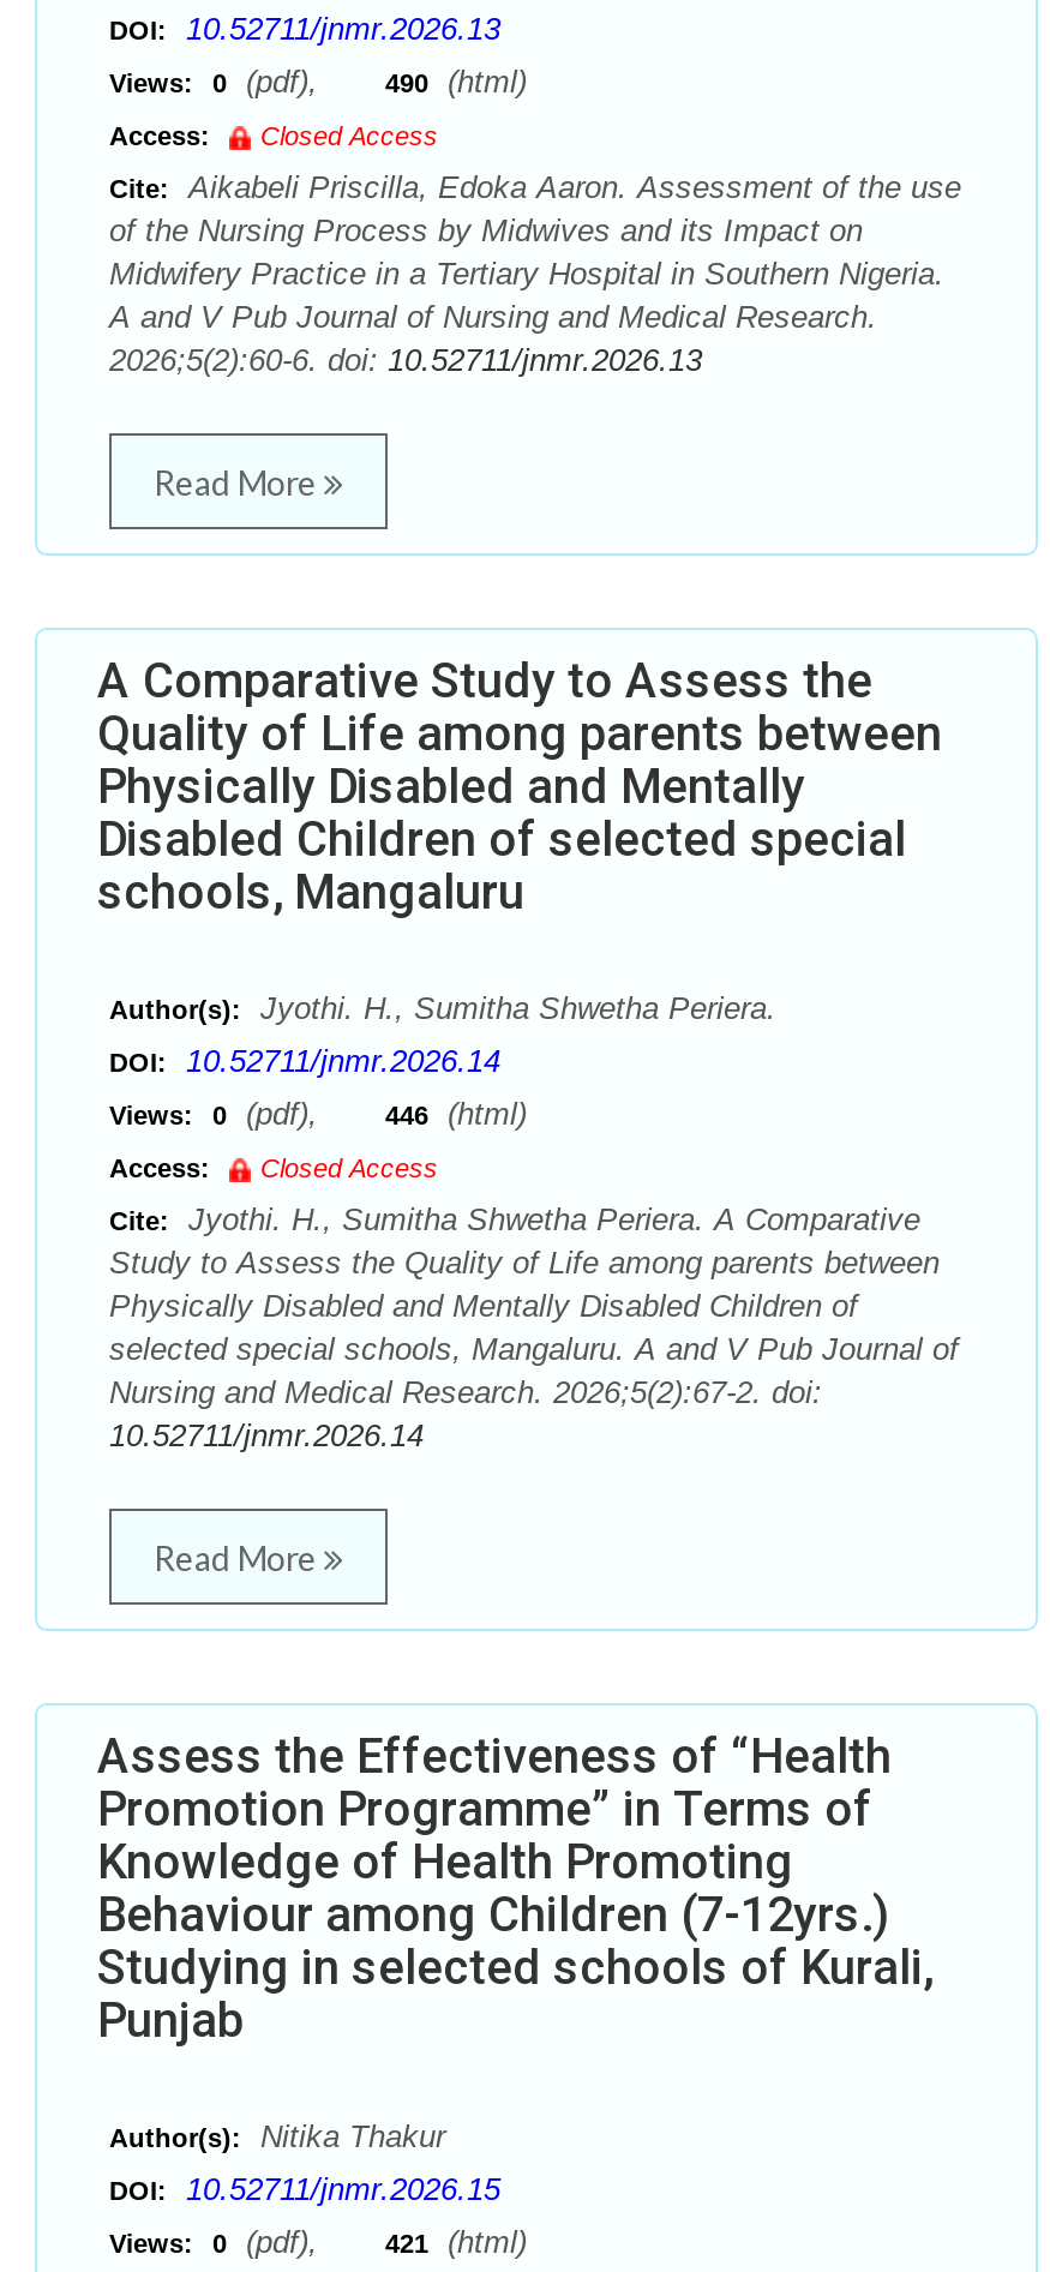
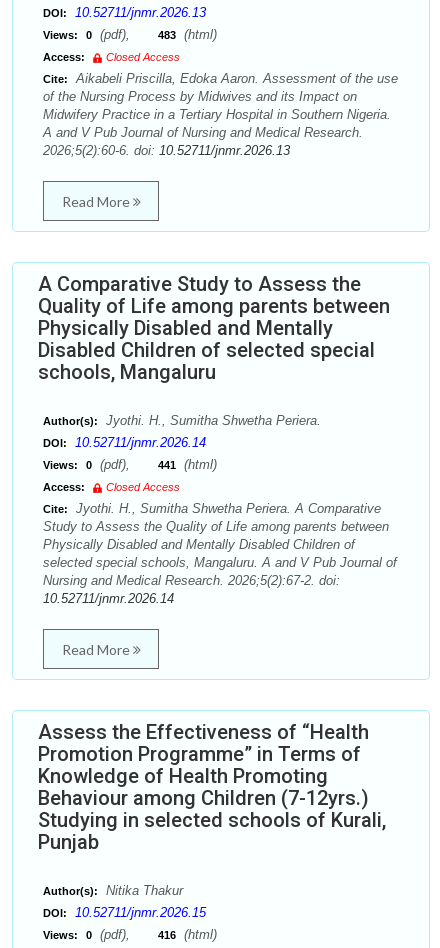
- Views: 0 (pdf), 490 (html)
+ Views: 0 (pdf), 483 (html)

- Views: 0 (pdf), 446 (html)
+ Views: 0 (pdf), 441 (html)

- Views: 0 (pdf), 421 (html)
+ Views: 0 (pdf), 416 (html)
